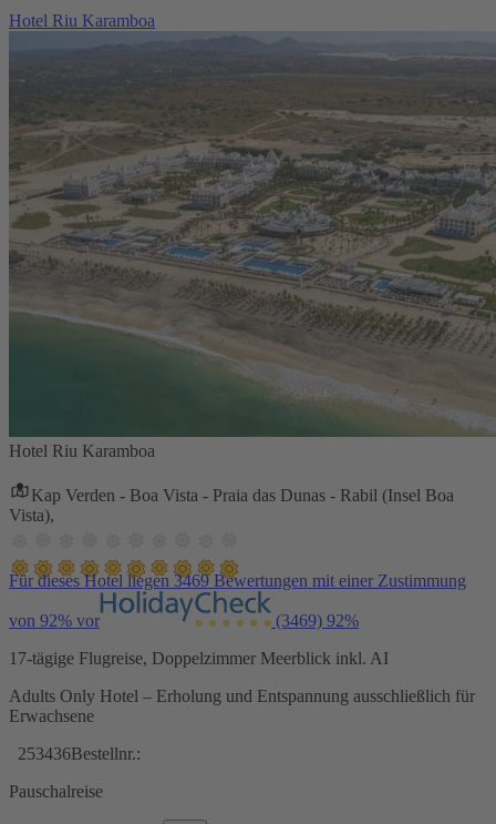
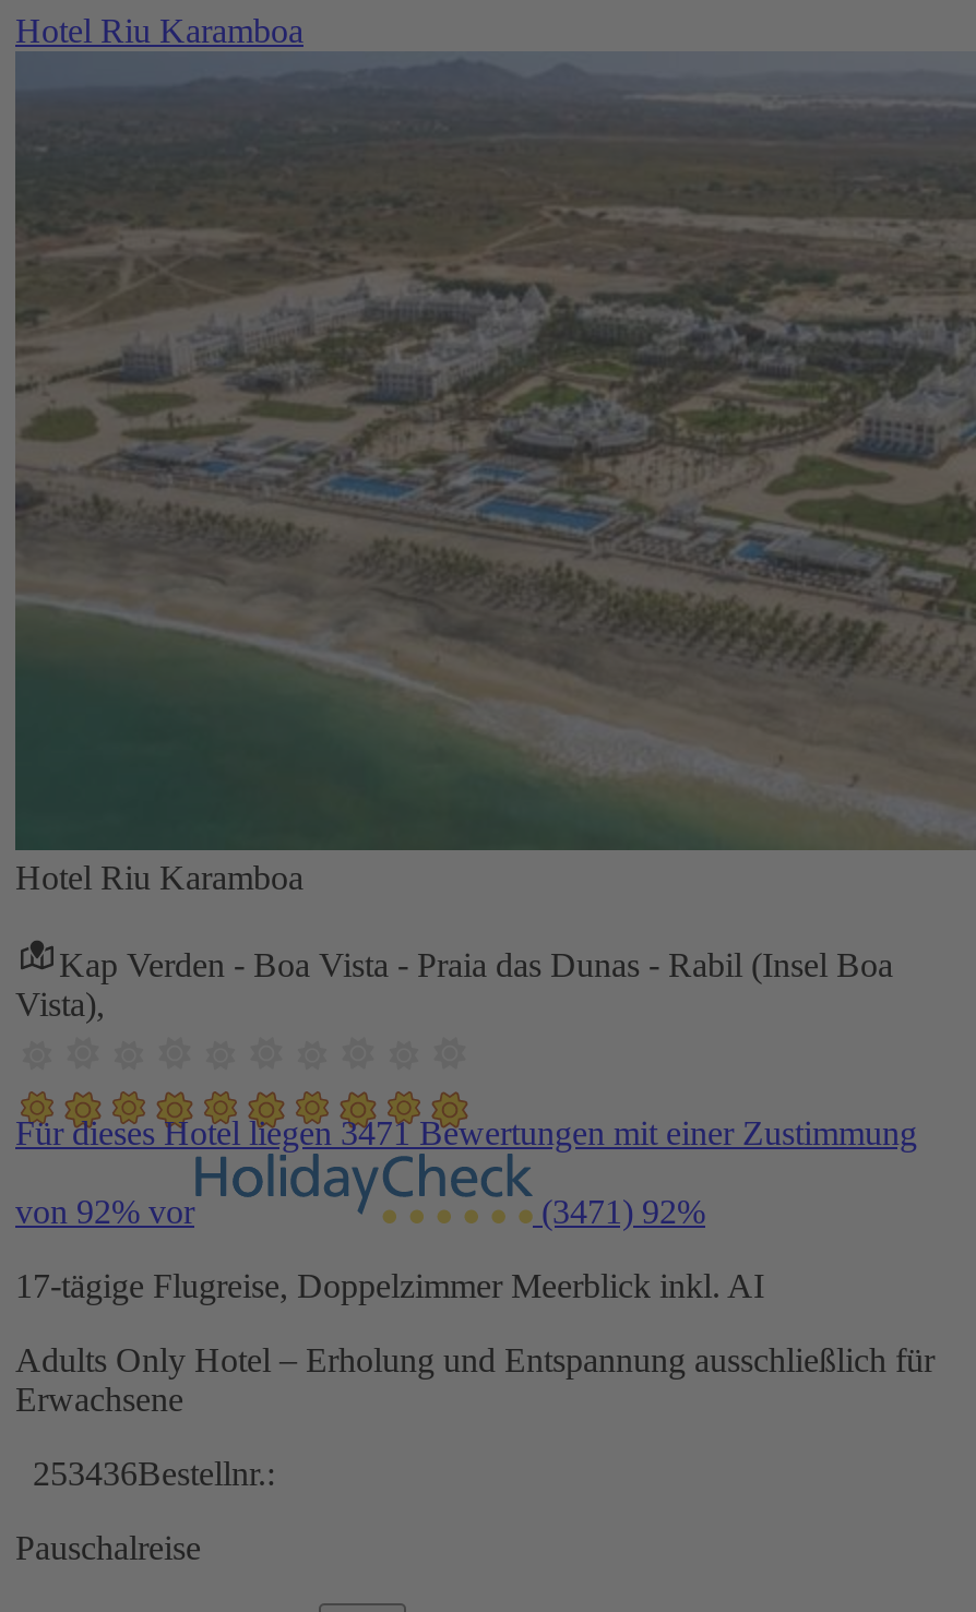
- Für dieses Hotel liegen 3469 Bewertungen mit einer Zustimmung
+ Für dieses Hotel liegen 3471 Bewertungen mit einer Zustimmung

- (3469) 92%
+ (3471) 92%
